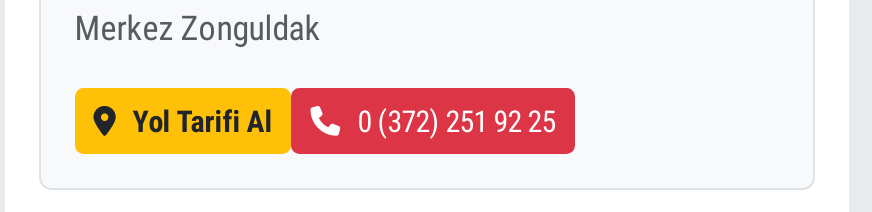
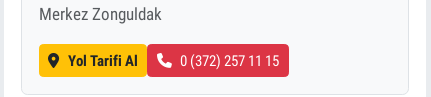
- 0 (372) 251 92 25
+ 0 (372) 257 11 15
